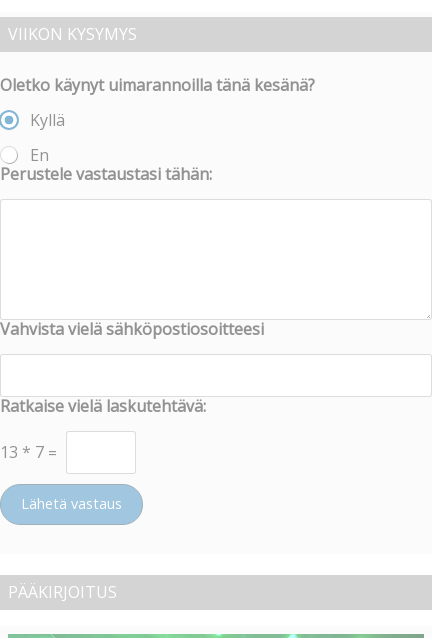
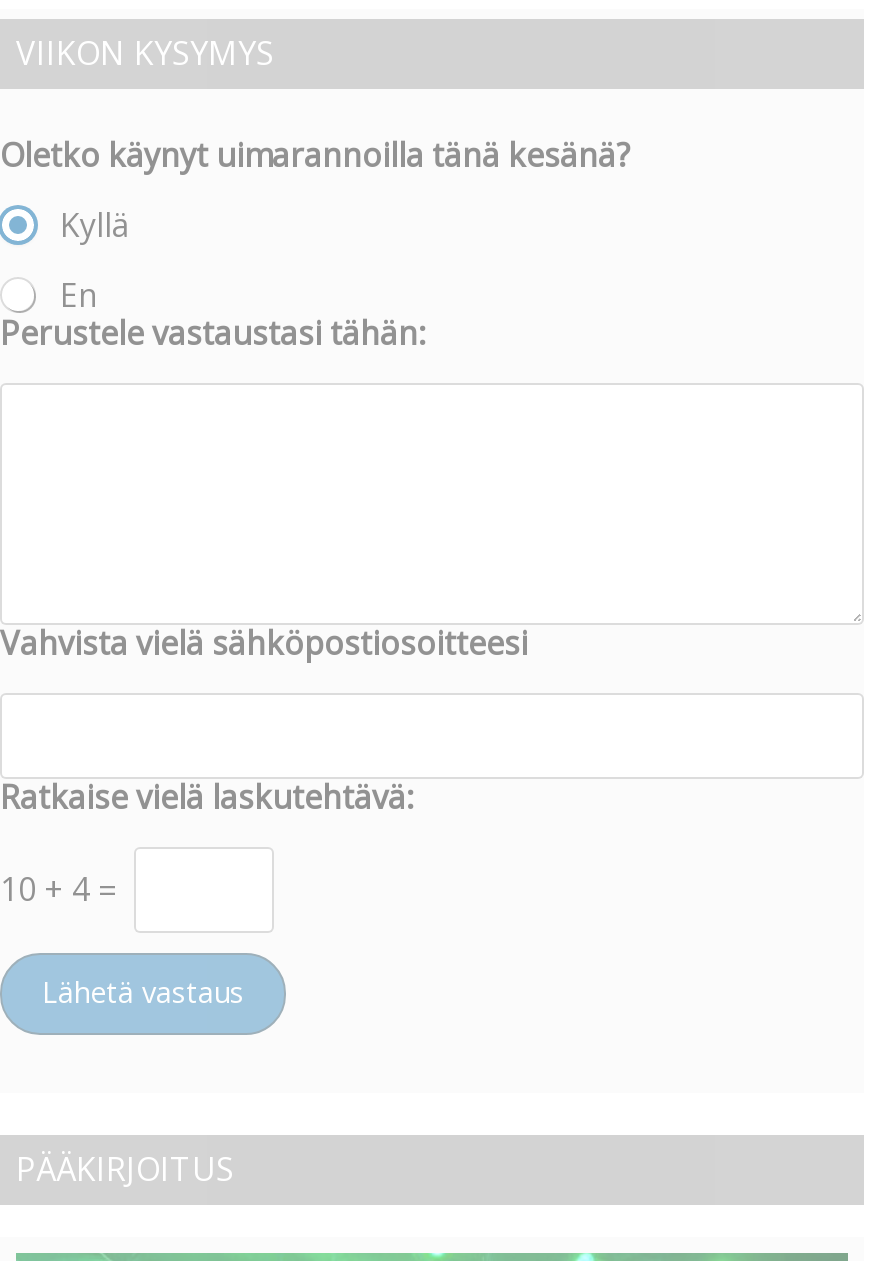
- 13 * 7 =
+ 10 + 4 =
